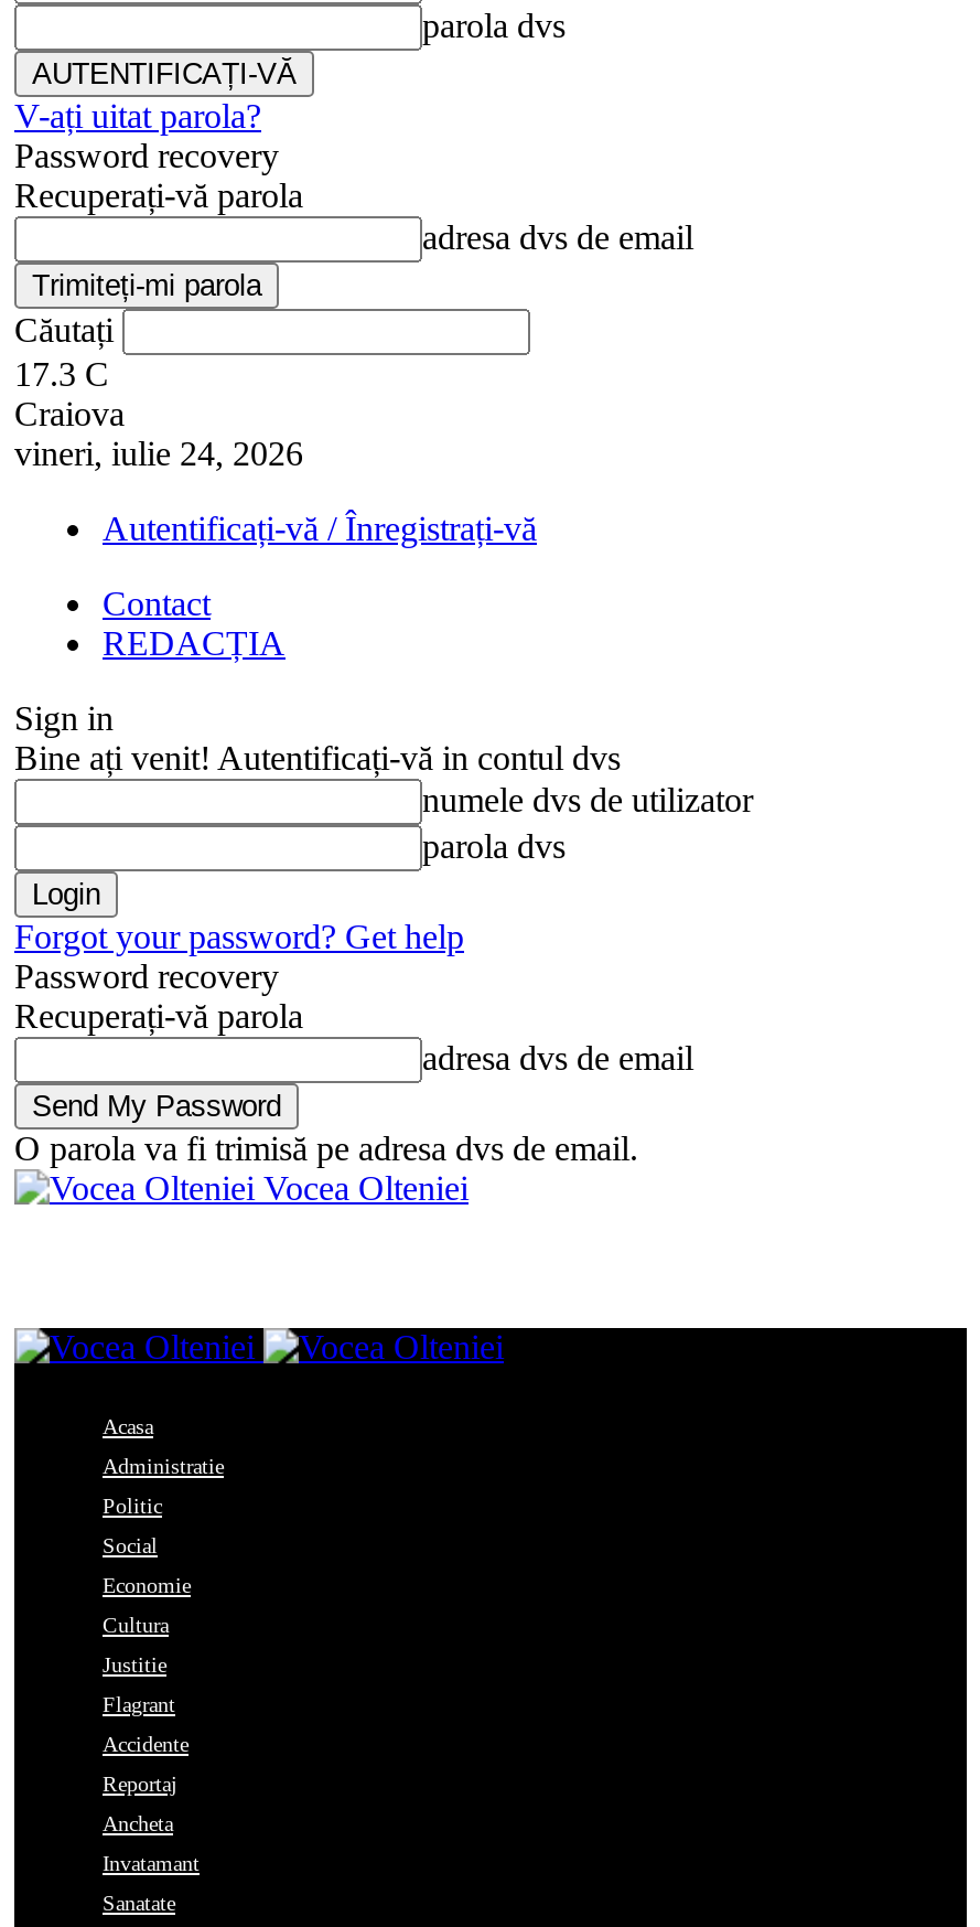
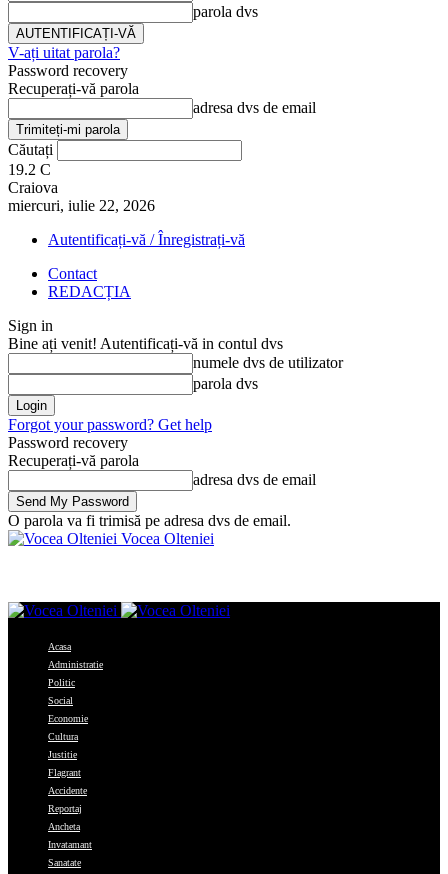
- 17.3 C
+ 19.2 C

- vineri, iulie 24, 2026
+ miercuri, iulie 22, 2026
